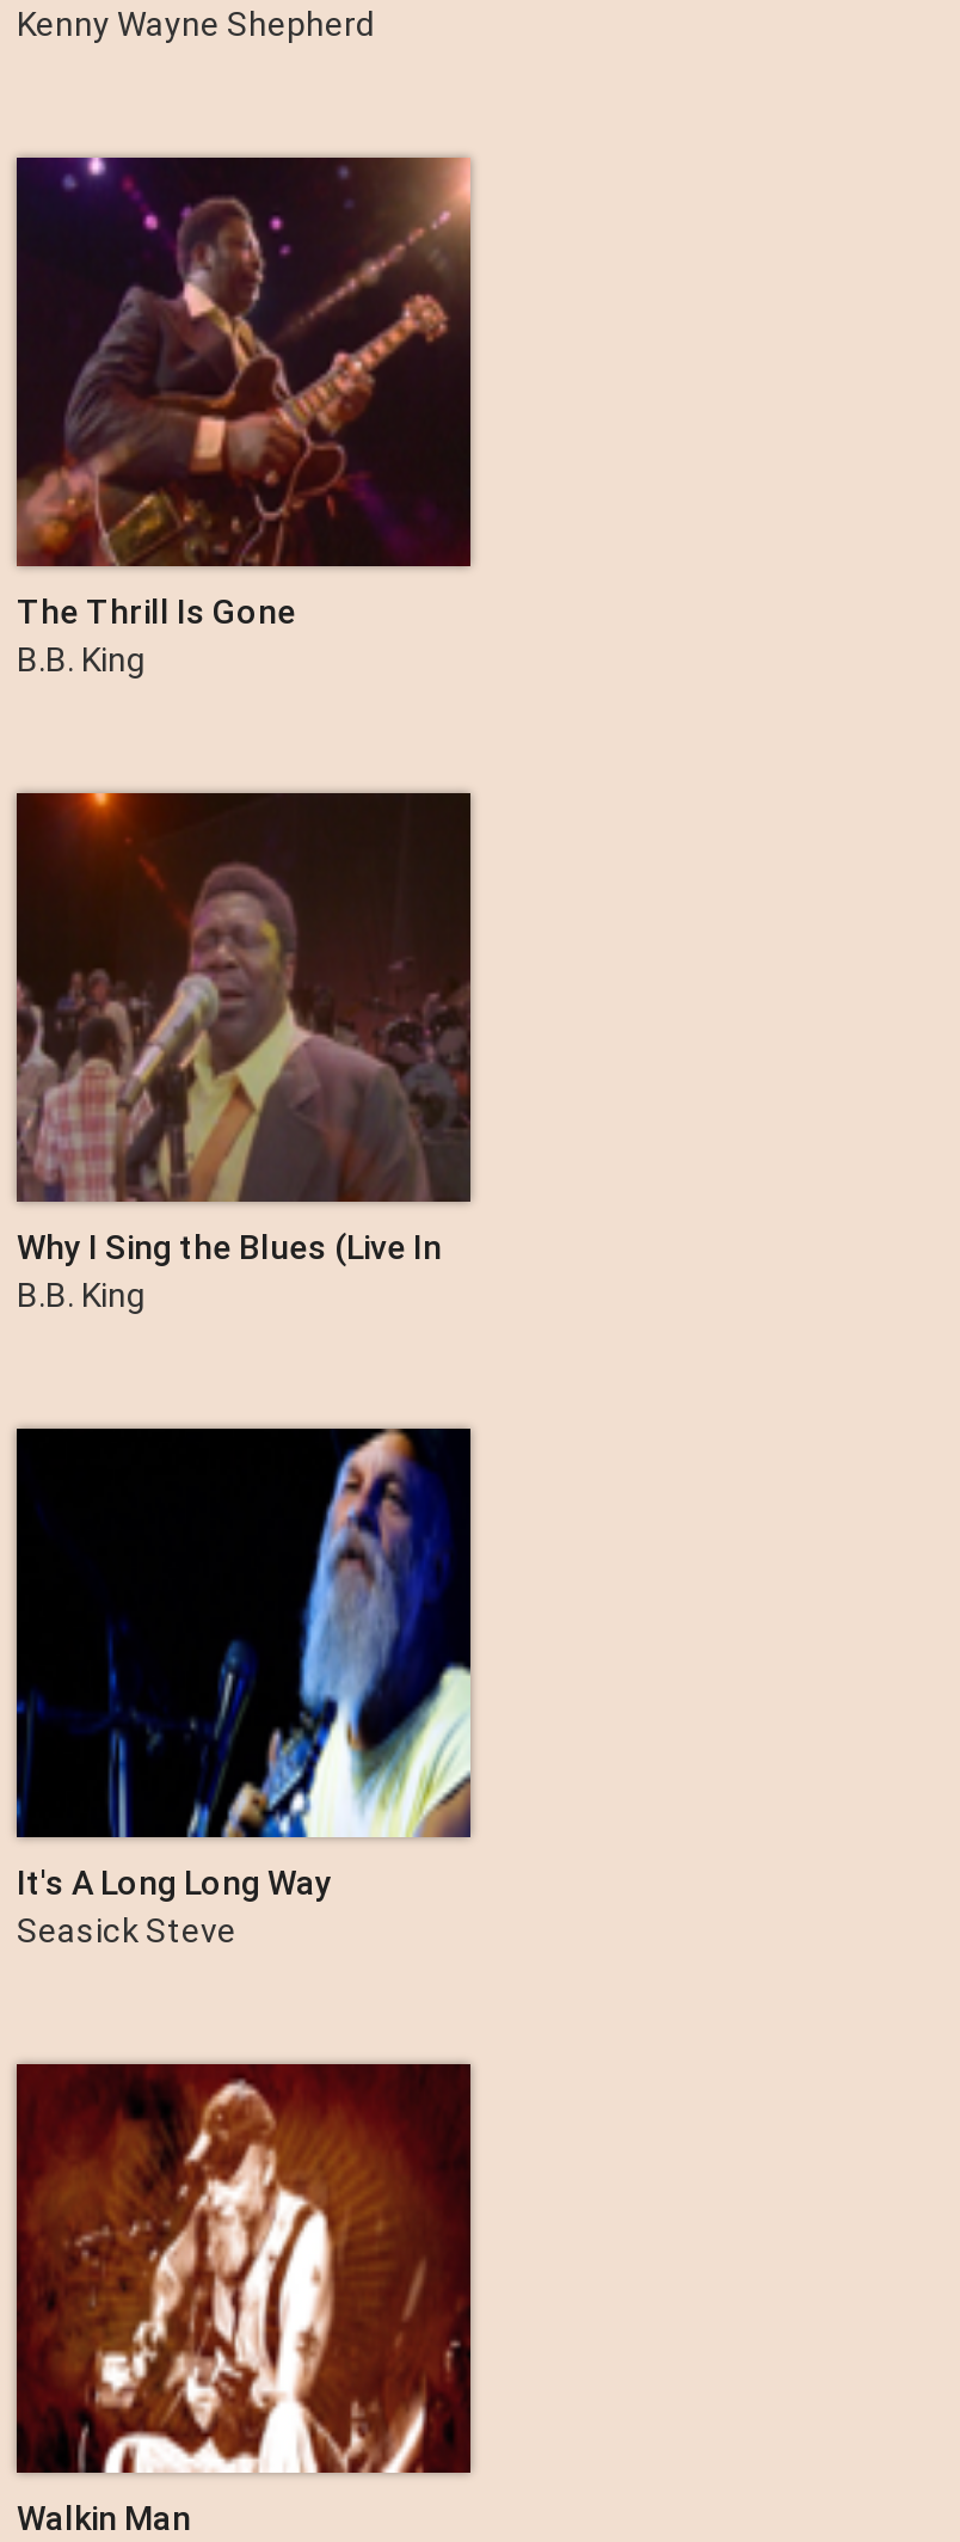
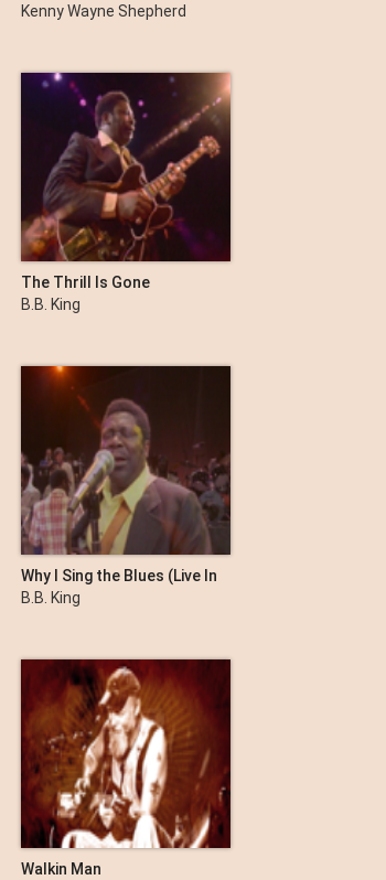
- [image]
- It's A Long Long Way
- Seasick Steve
